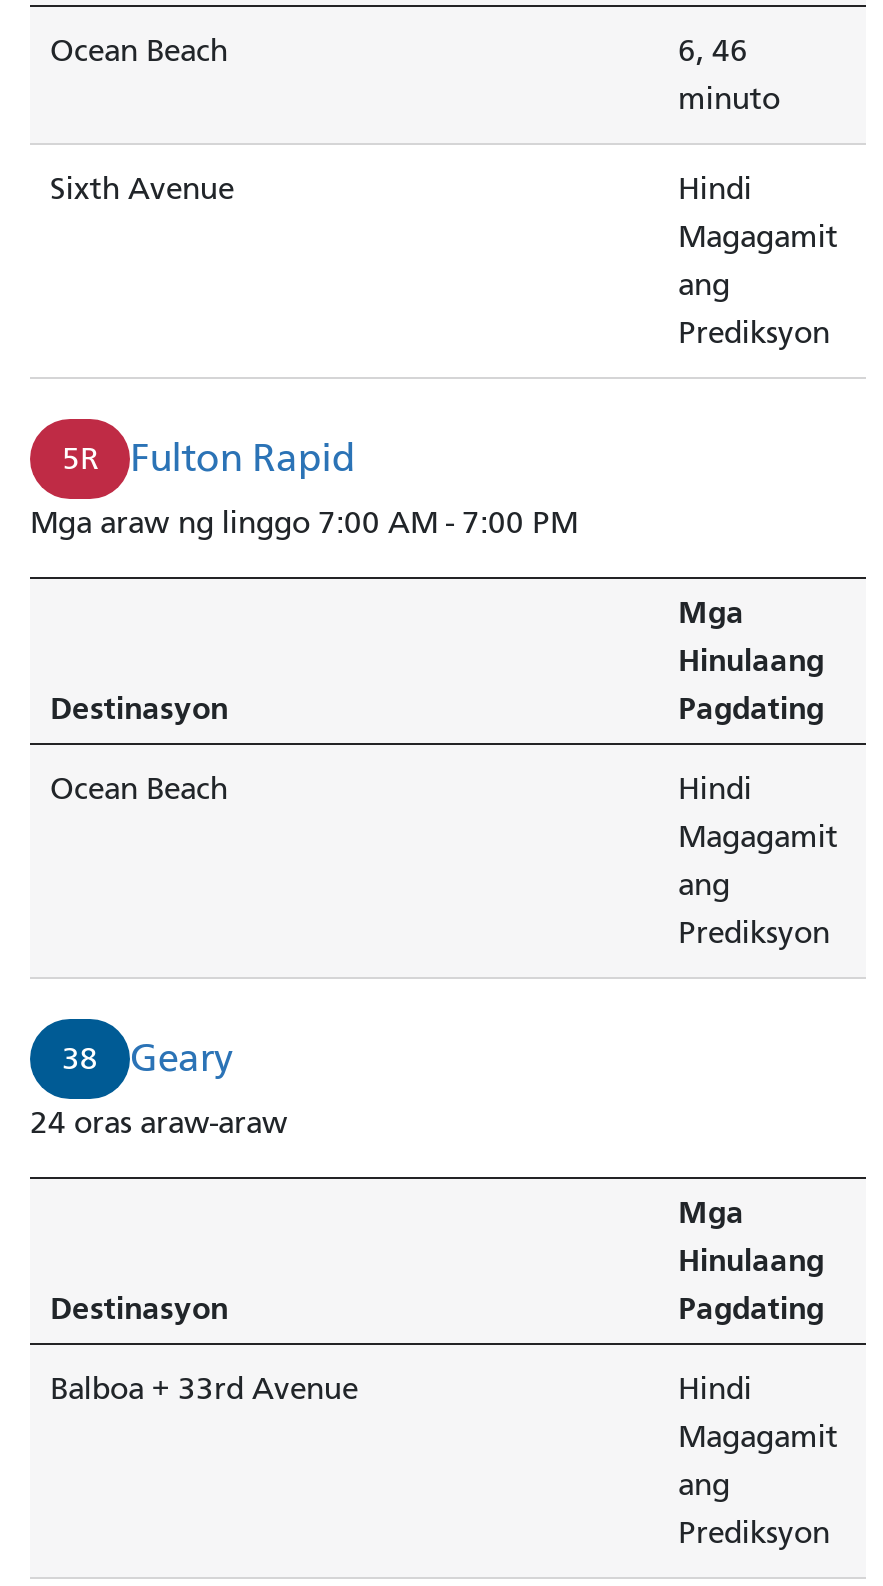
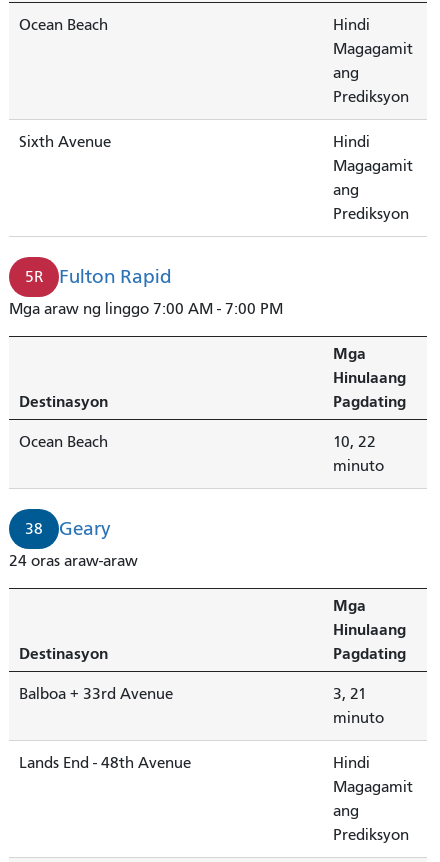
- 6, 46
- minuto
+ Hindi
+ Magagamit
+ ang
+ Prediksyon

- Hindi
- Magagamit
- ang
- Prediksyon
+ 10, 22
+ minuto

+ 3, 21
+ minuto
+ Lands End - 48th Avenue
